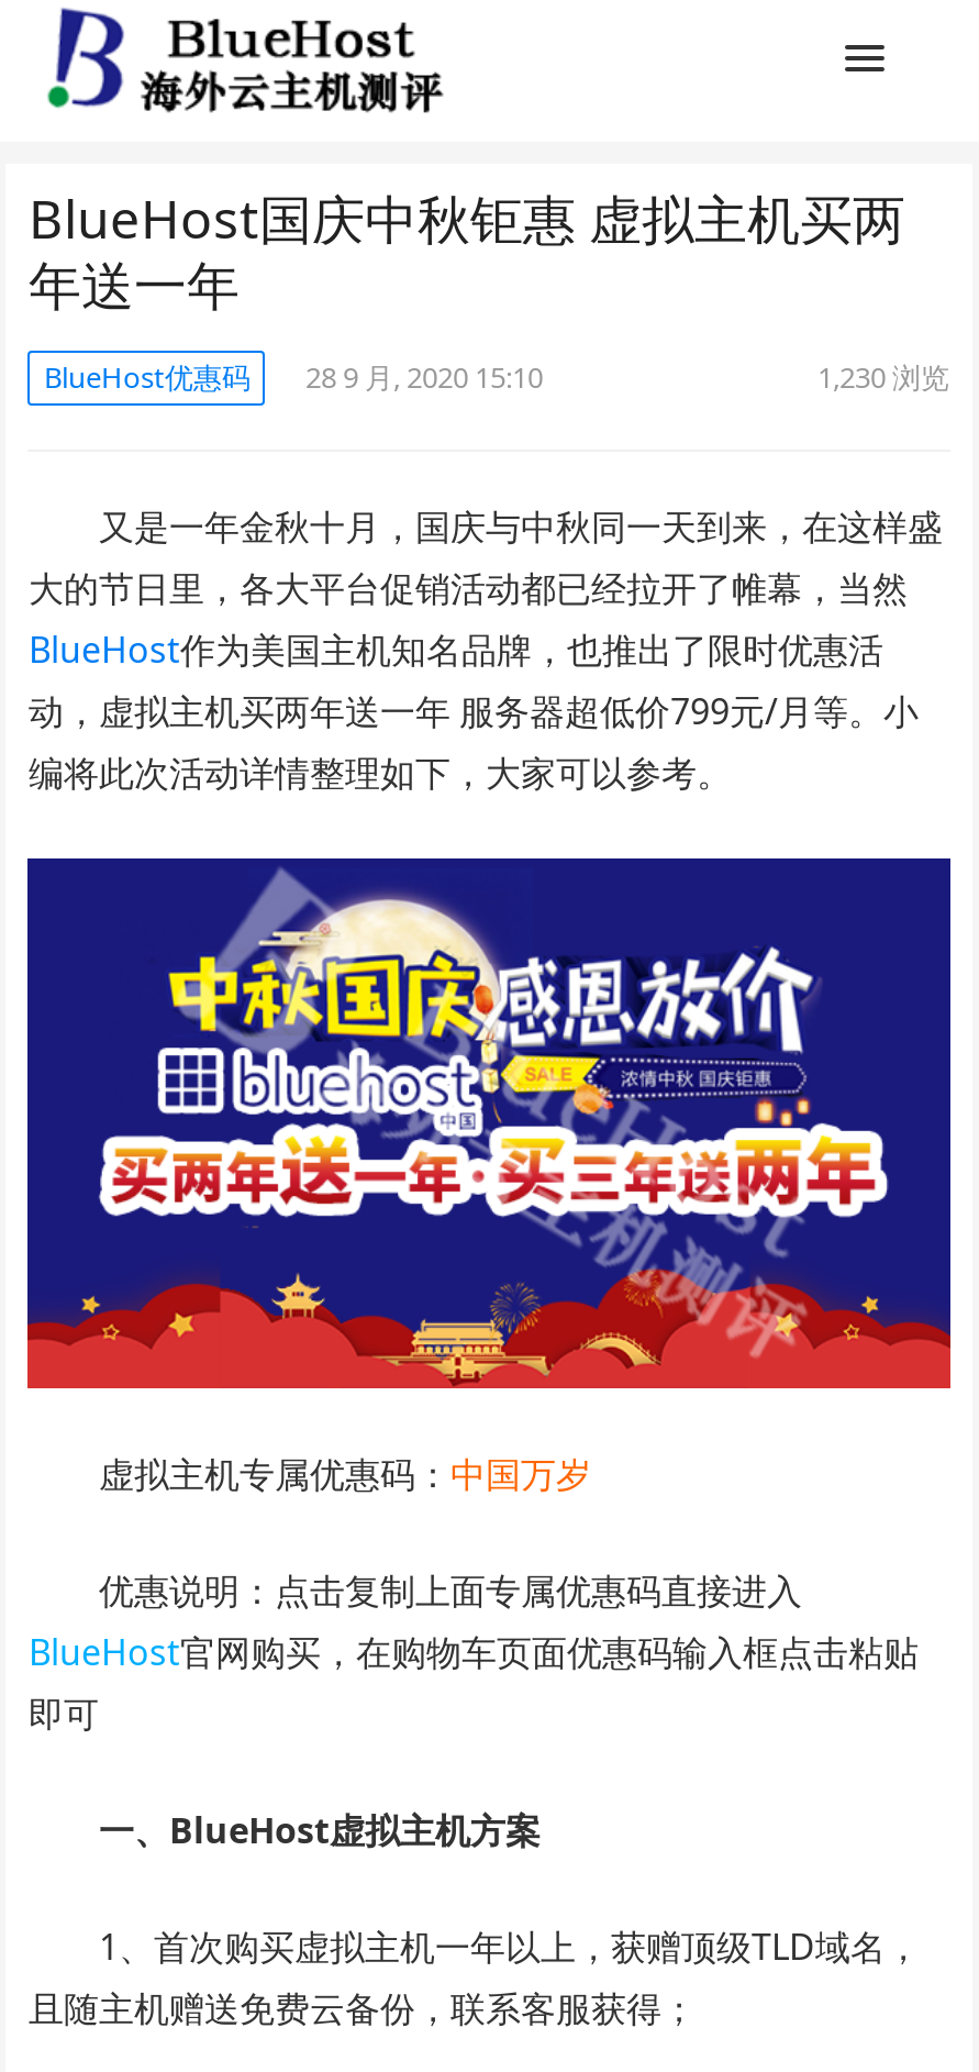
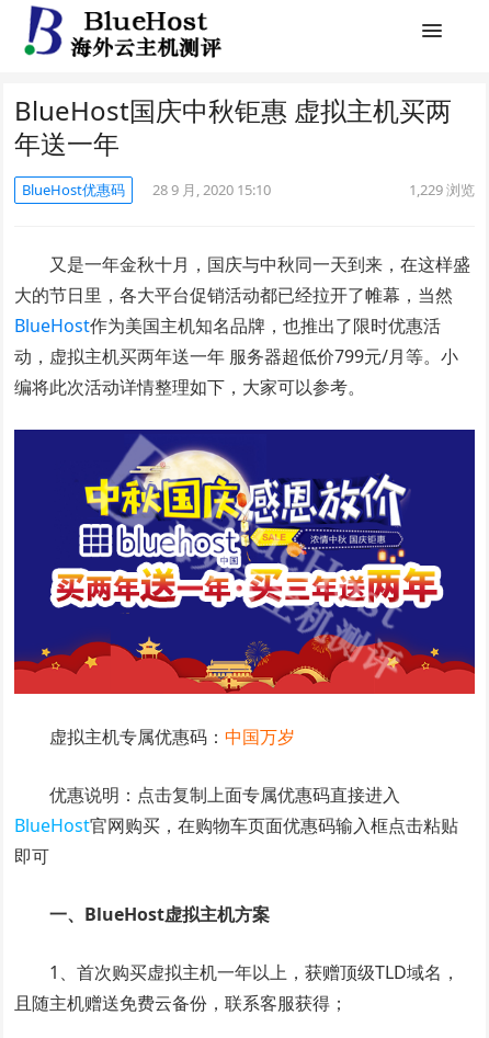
- 1,230浏览
+ 1,229浏览
